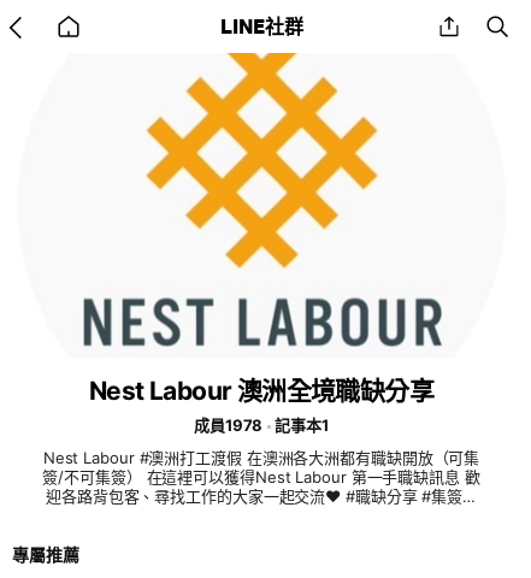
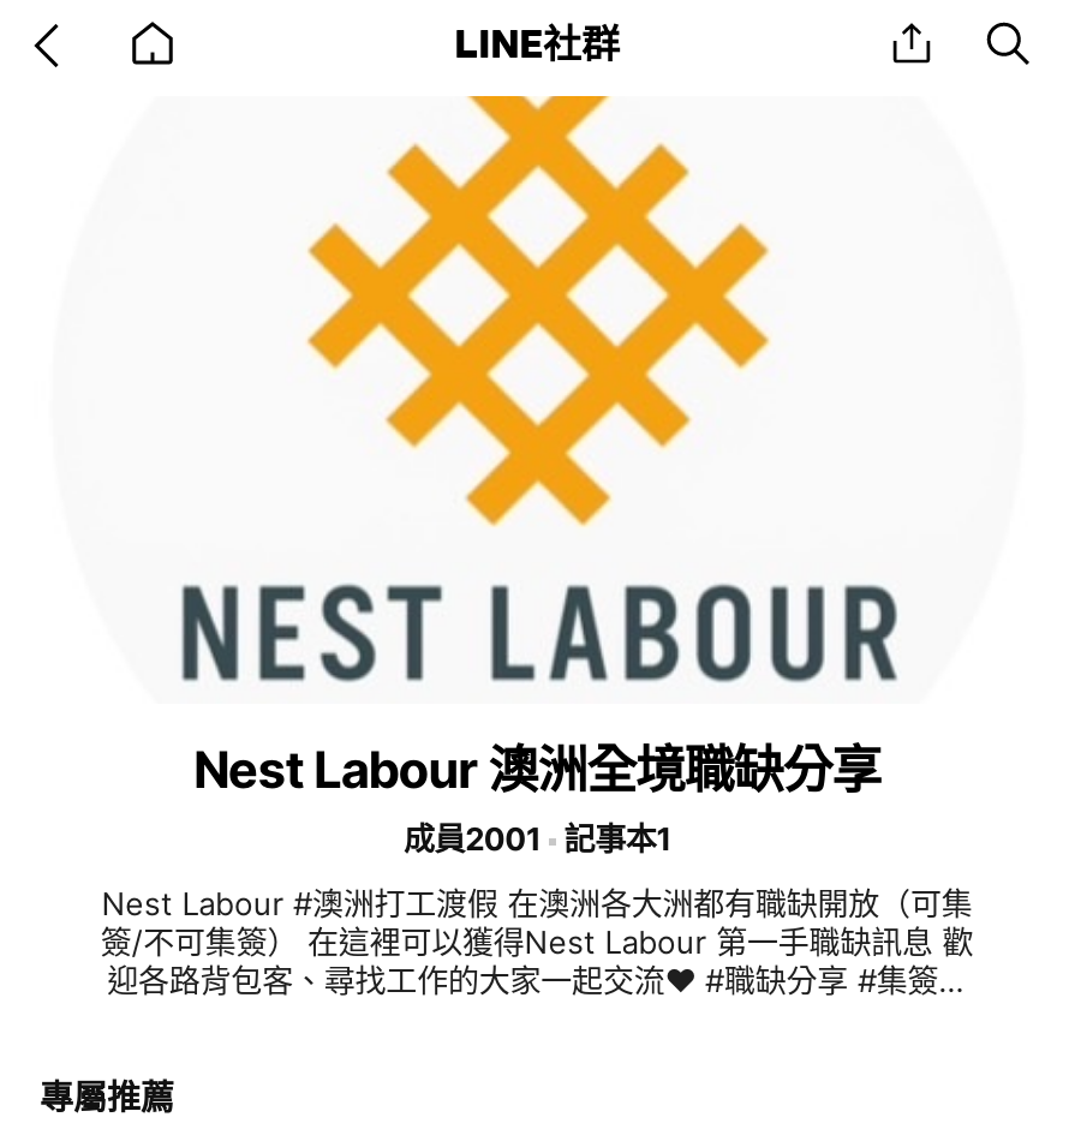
- 成員1978 記事本1
+ 成員2001 記事本1
